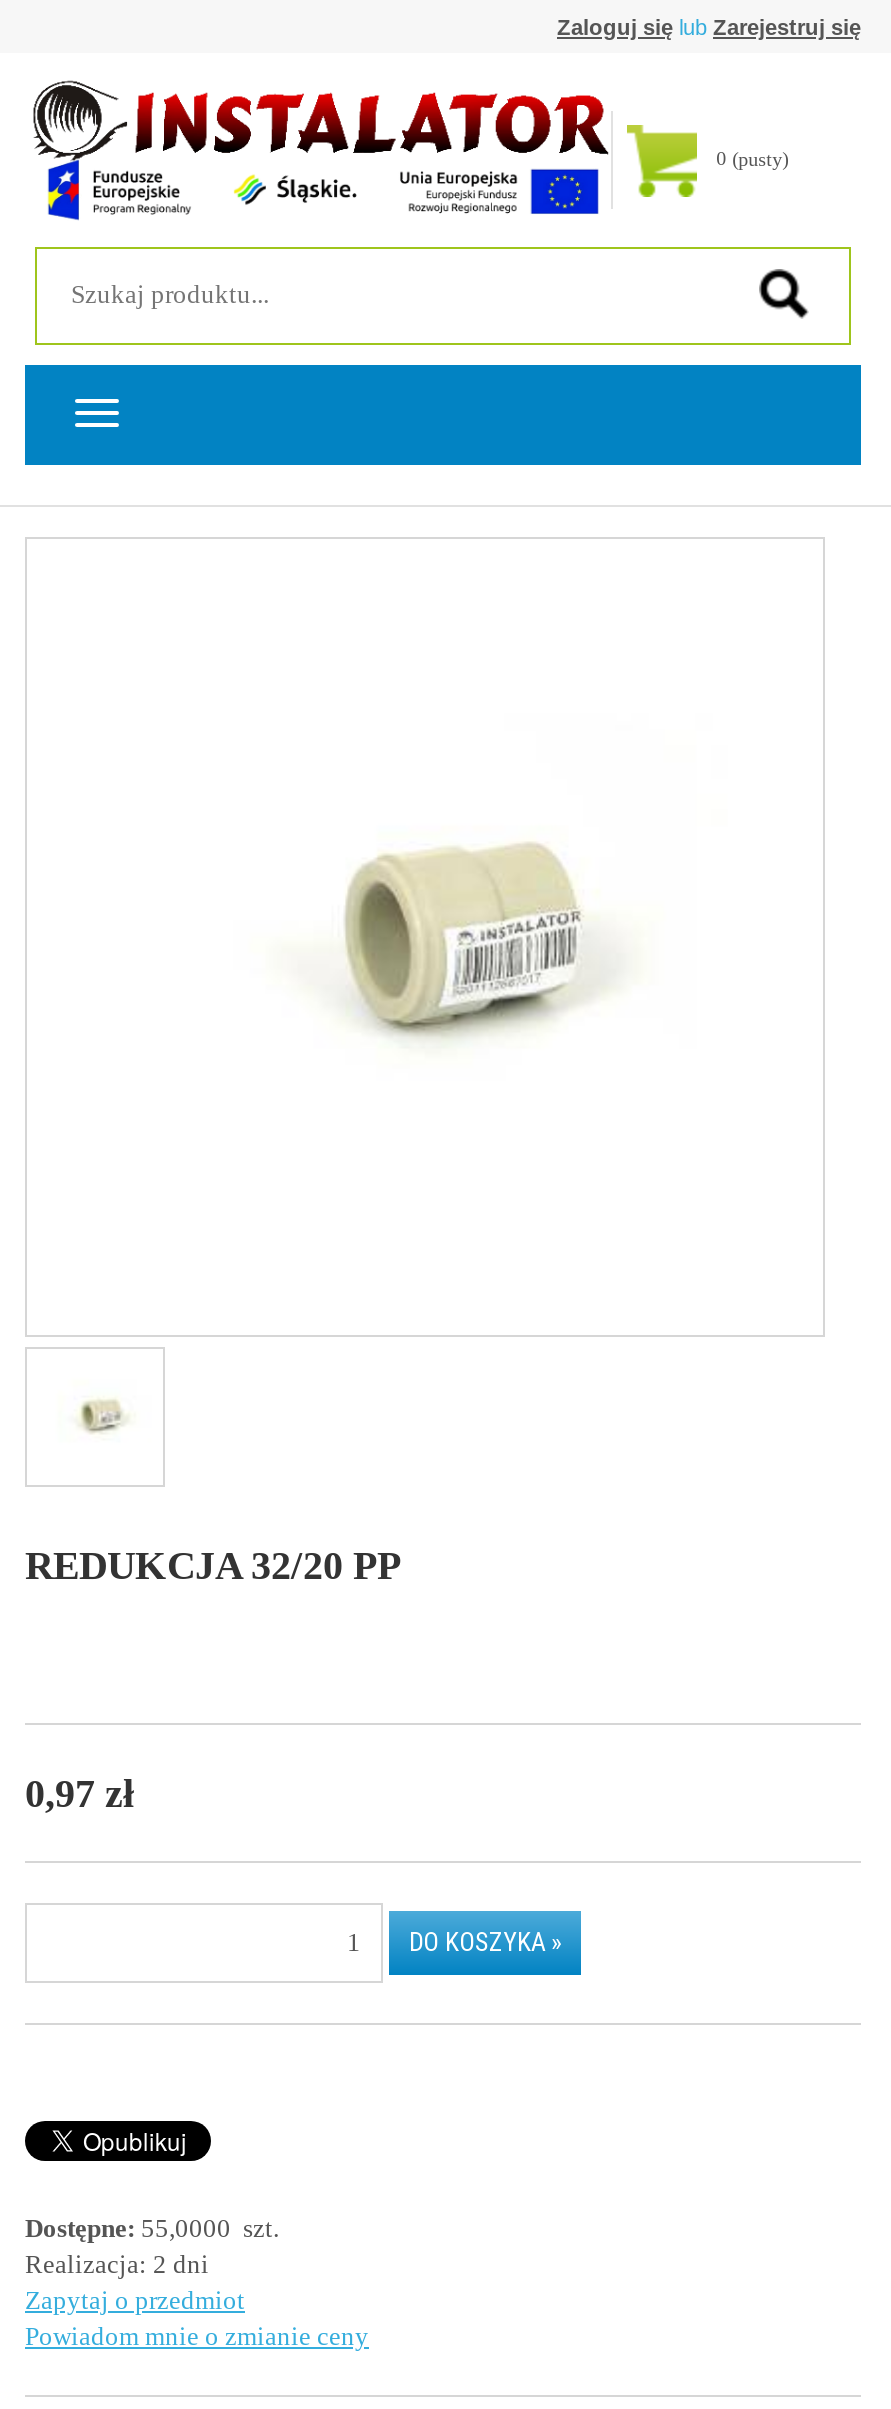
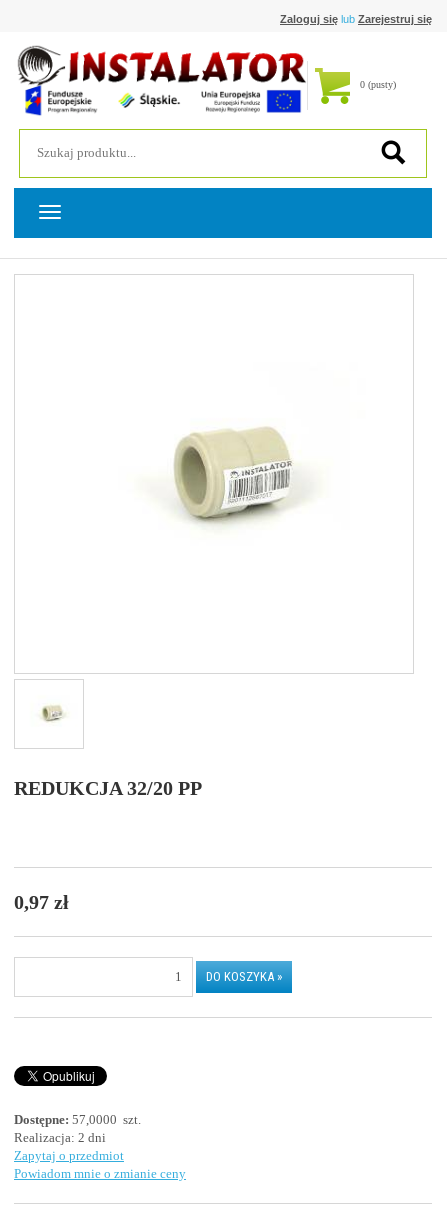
- Dostępne: 55,0000 szt.
+ Dostępne: 57,0000 szt.
